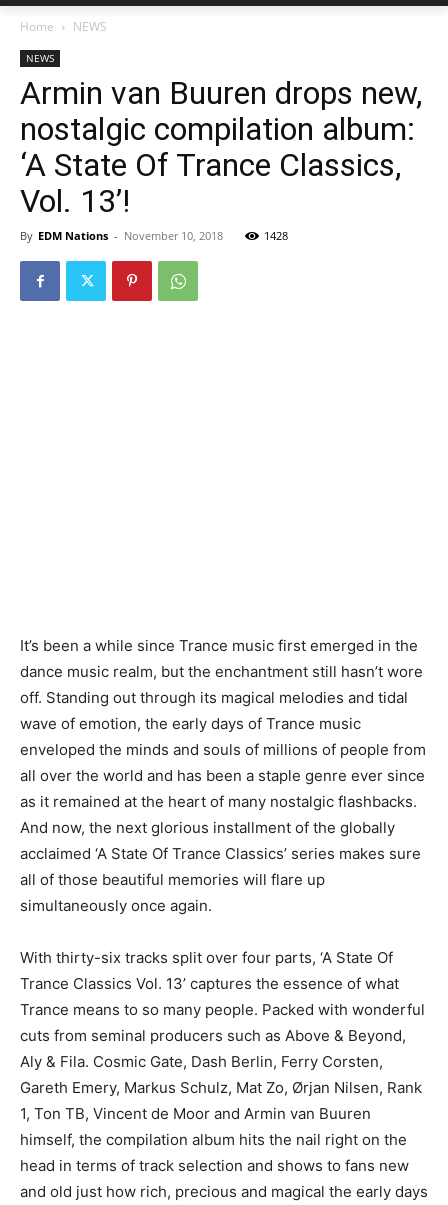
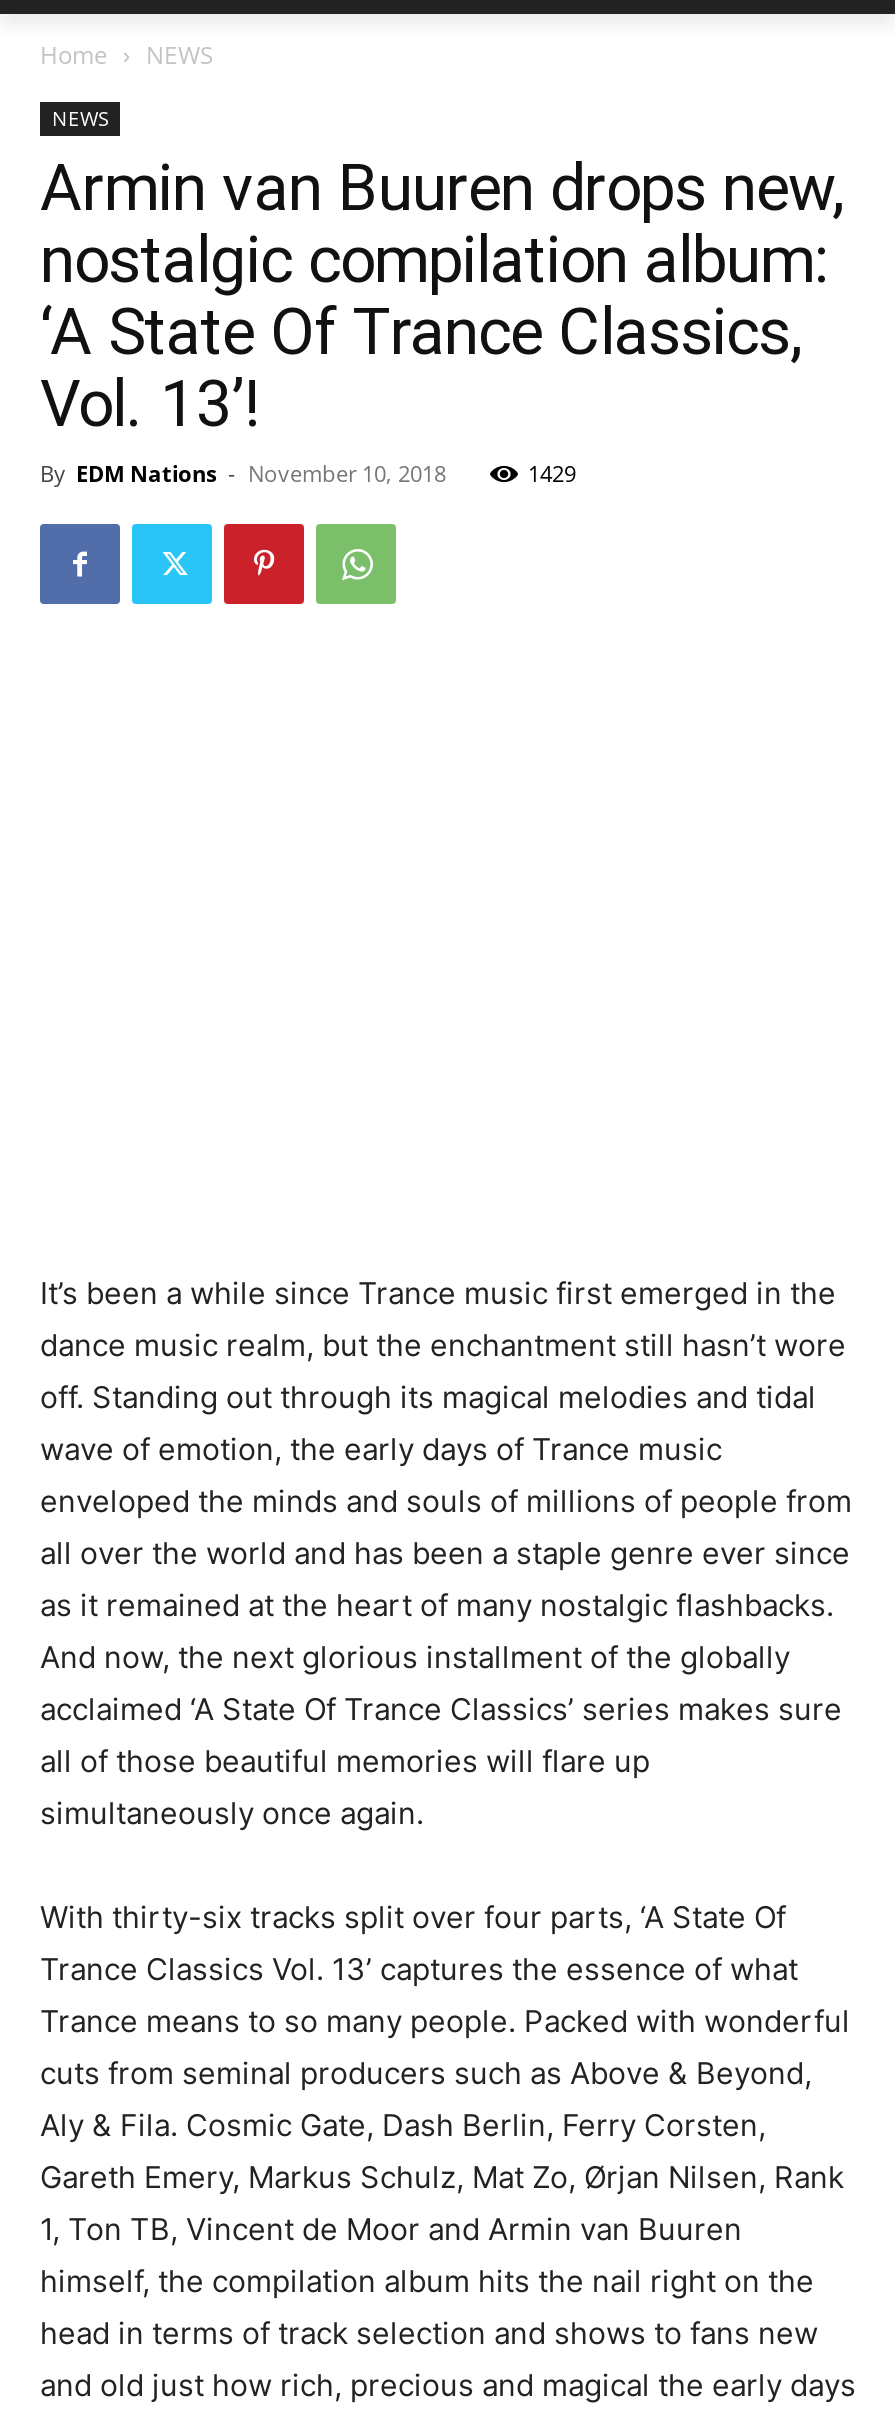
- 1428
+ 1429
